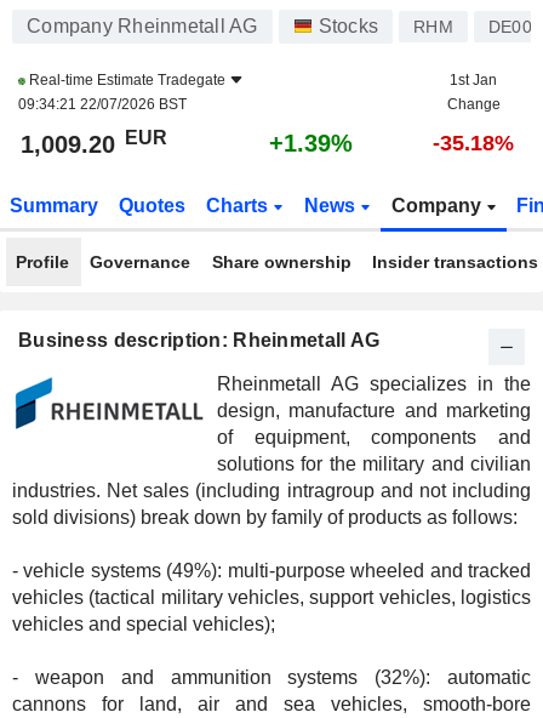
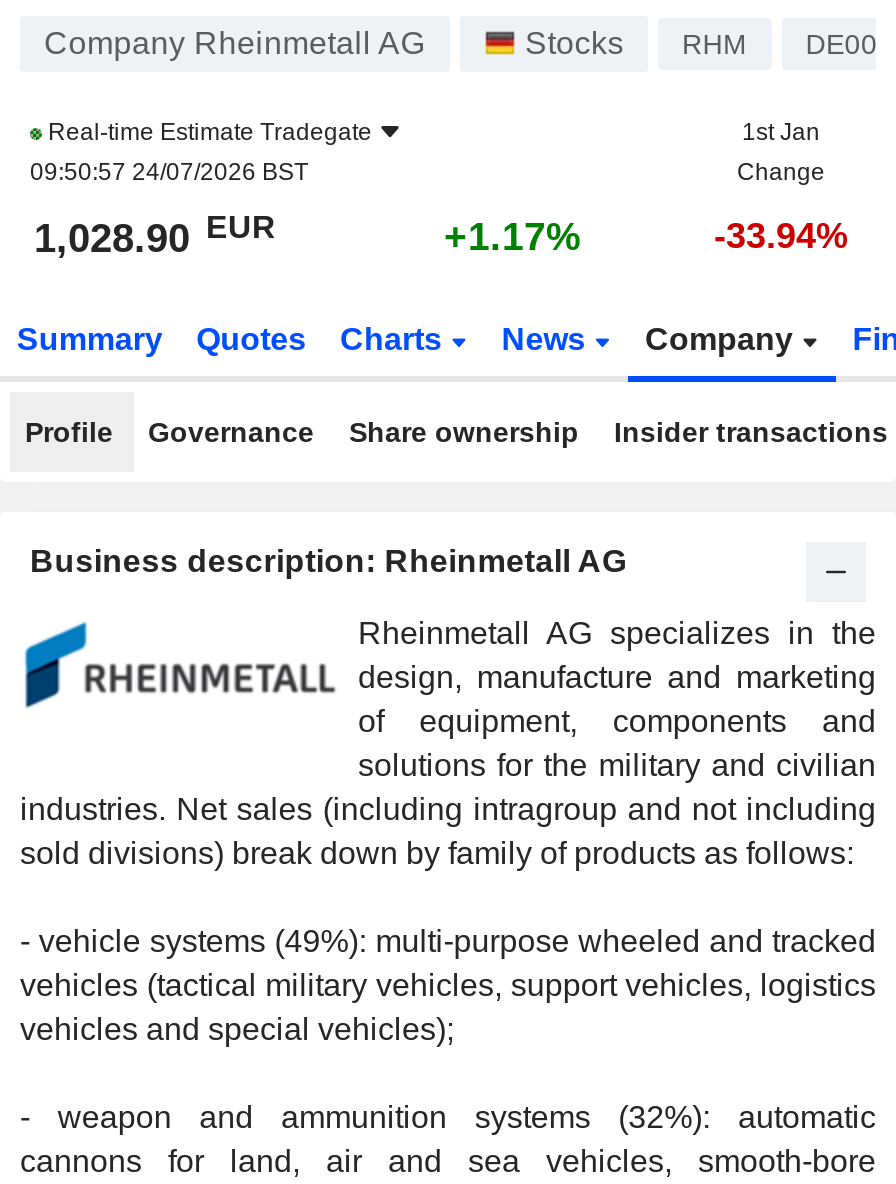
- 09:34:21 22/07/2026 BST
+ 09:50:57 24/07/2026 BST

- 1,009.20 EUR
+ 1,028.90 EUR

- +1.39%
+ +1.17%

- -35.18%
+ -33.94%
